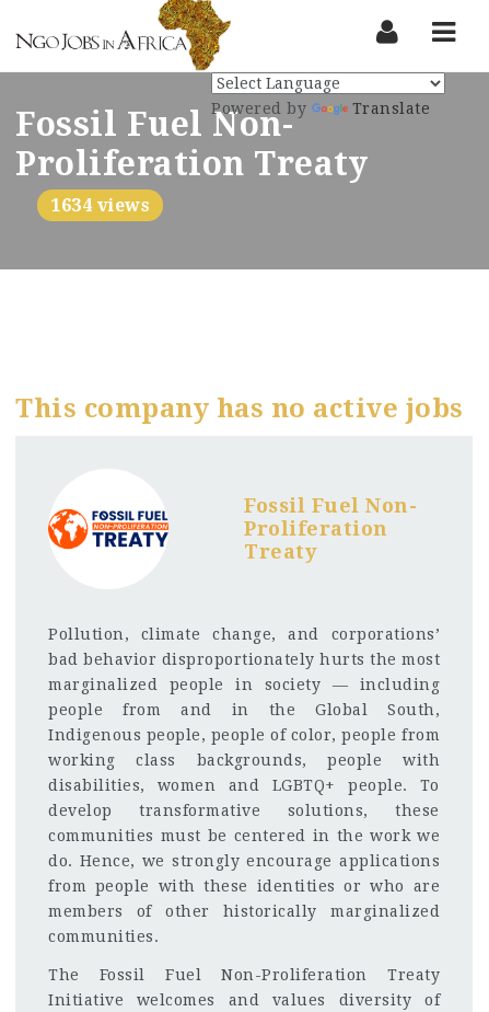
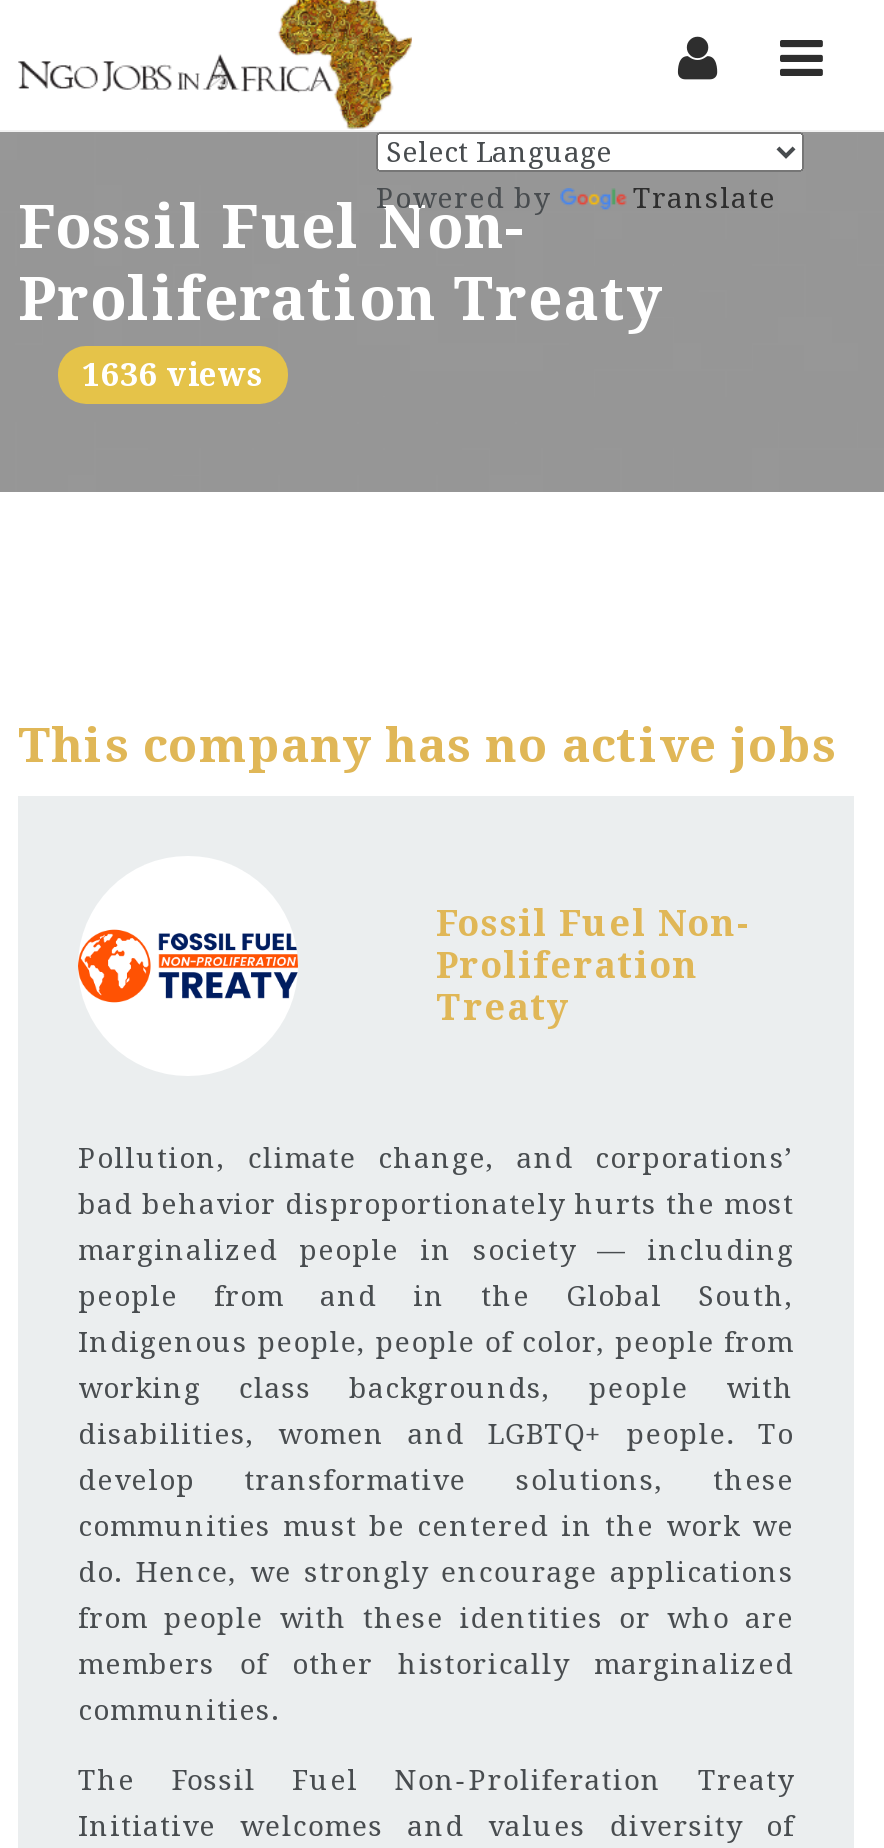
- 1634 views
+ 1636 views
